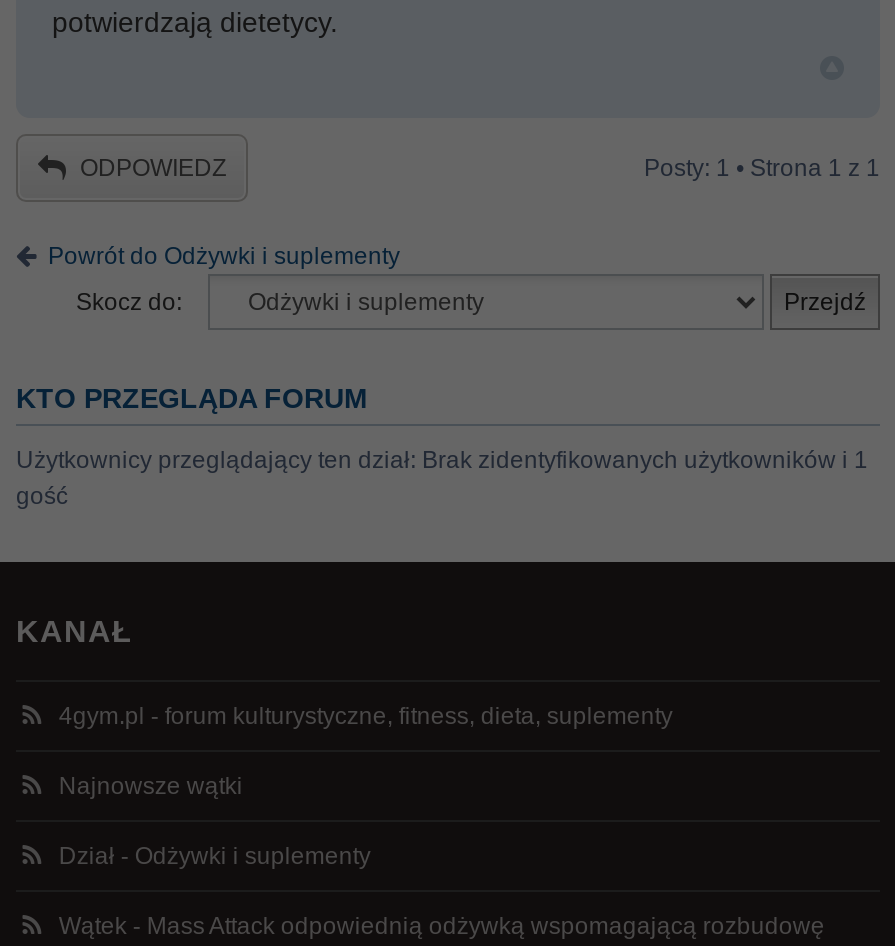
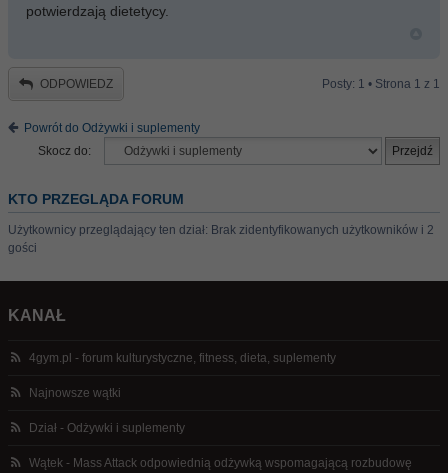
- Użytkownicy przeglądający ten dział: Brak zidentyfikowanych użytkowników i 1
- gość
+ Użytkownicy przeglądający ten dział: Brak zidentyfikowanych użytkowników i 2
+ gości
